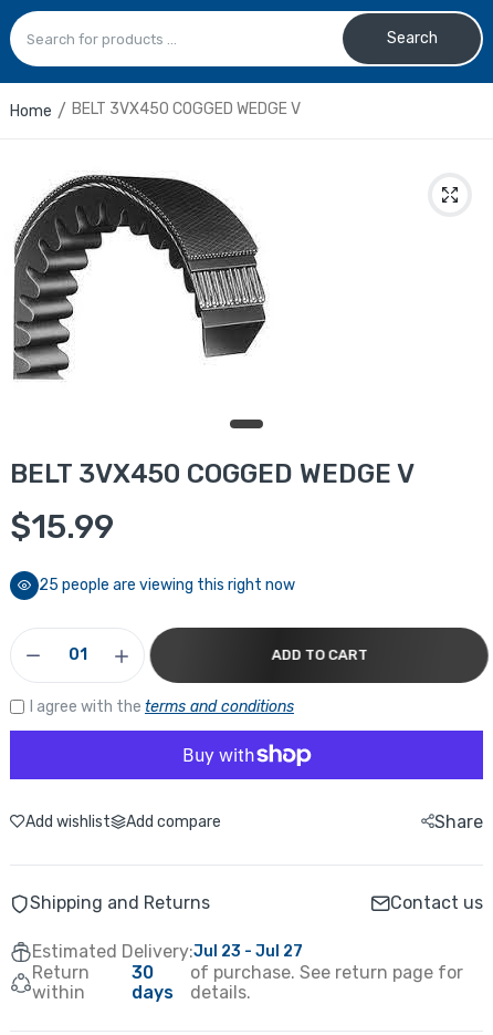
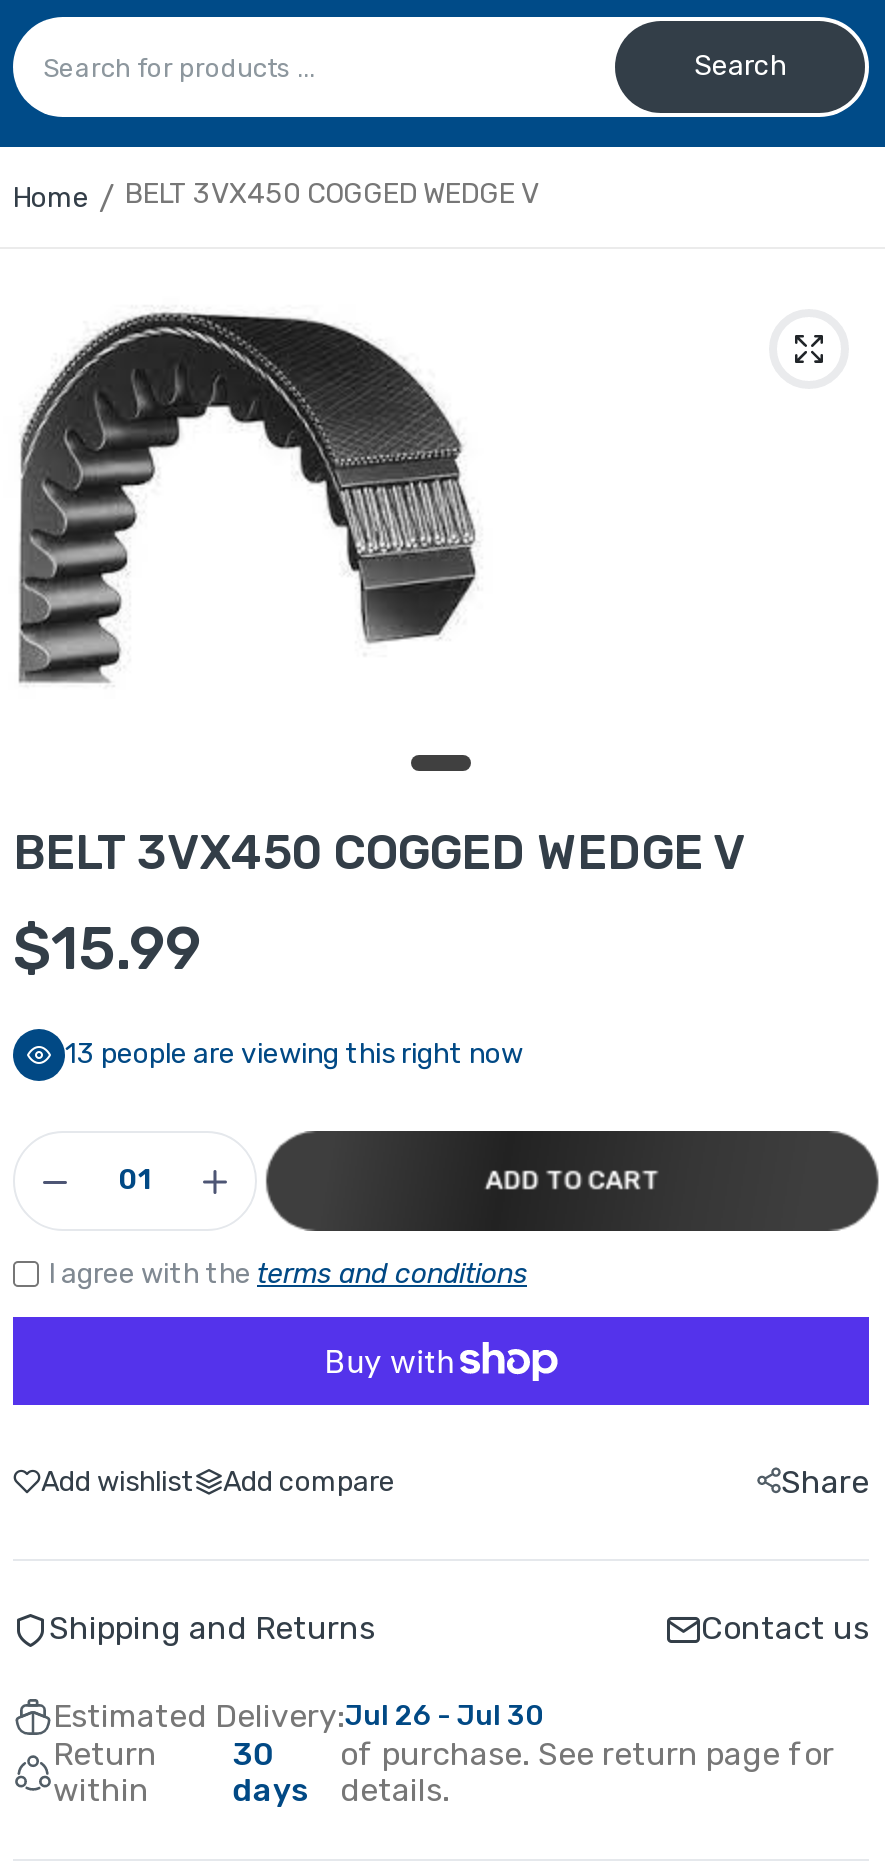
- 25 people are viewing this right now
+ 13 people are viewing this right now

- Estimated Delivery:Jul 23 - Jul 27
+ Estimated Delivery:Jul 26 - Jul 30
